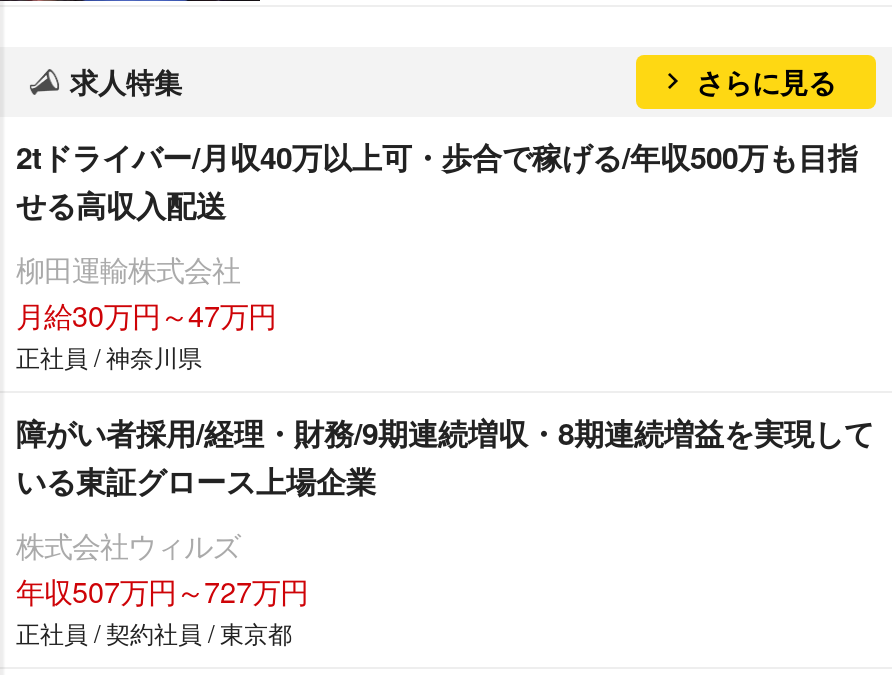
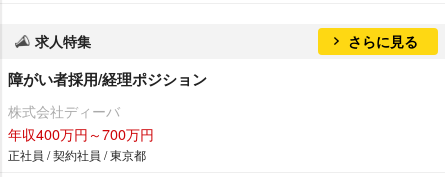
- 2tドライバー/月収40万以上可・歩合で稼げる/年収500万も目指
- せる高収入配送
- 柳田運輸株式会社
- 月給30万円～47万円
- 正社員 / 神奈川県
- 障がい者採用/経理・財務/9期連続増収・8期連続増益を実現して
- いる東証グロース上場企業
- 株式会社ウィルズ
- 年収507万円～727万円
+ 障がい者採用/経理ポジション
+ 株式会社ディーバ
+ 年収400万円～700万円
